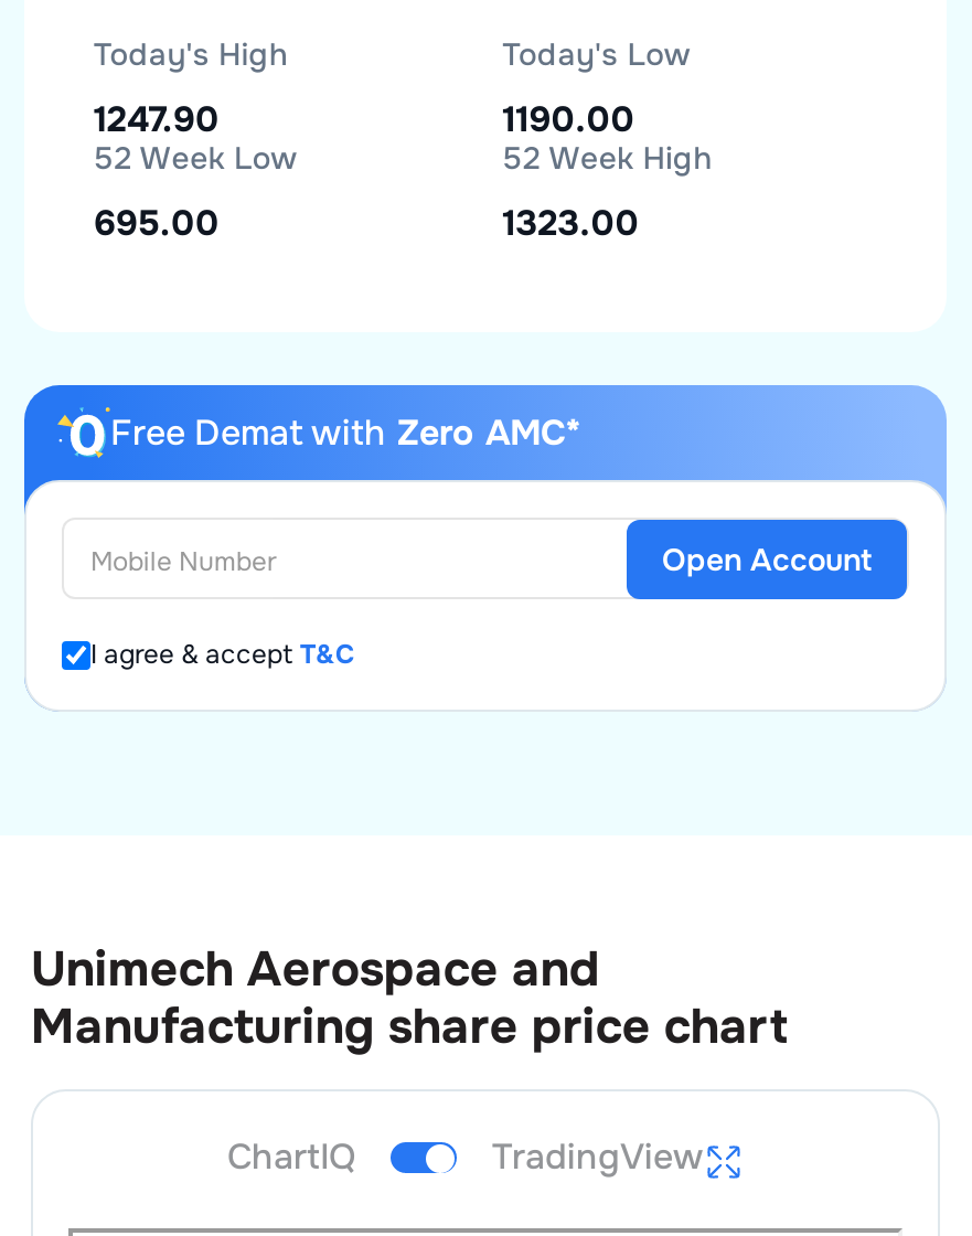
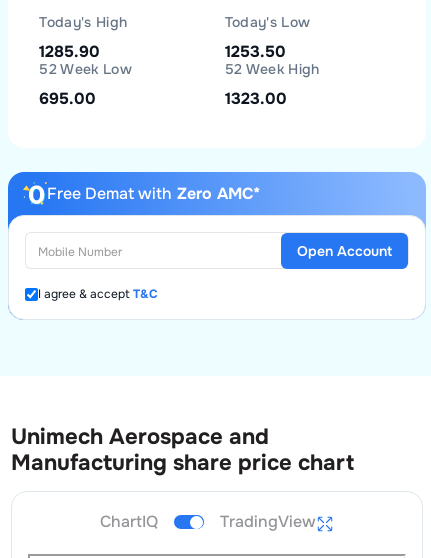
- 1247.90
+ 1285.90

- 1190.00
+ 1253.50
